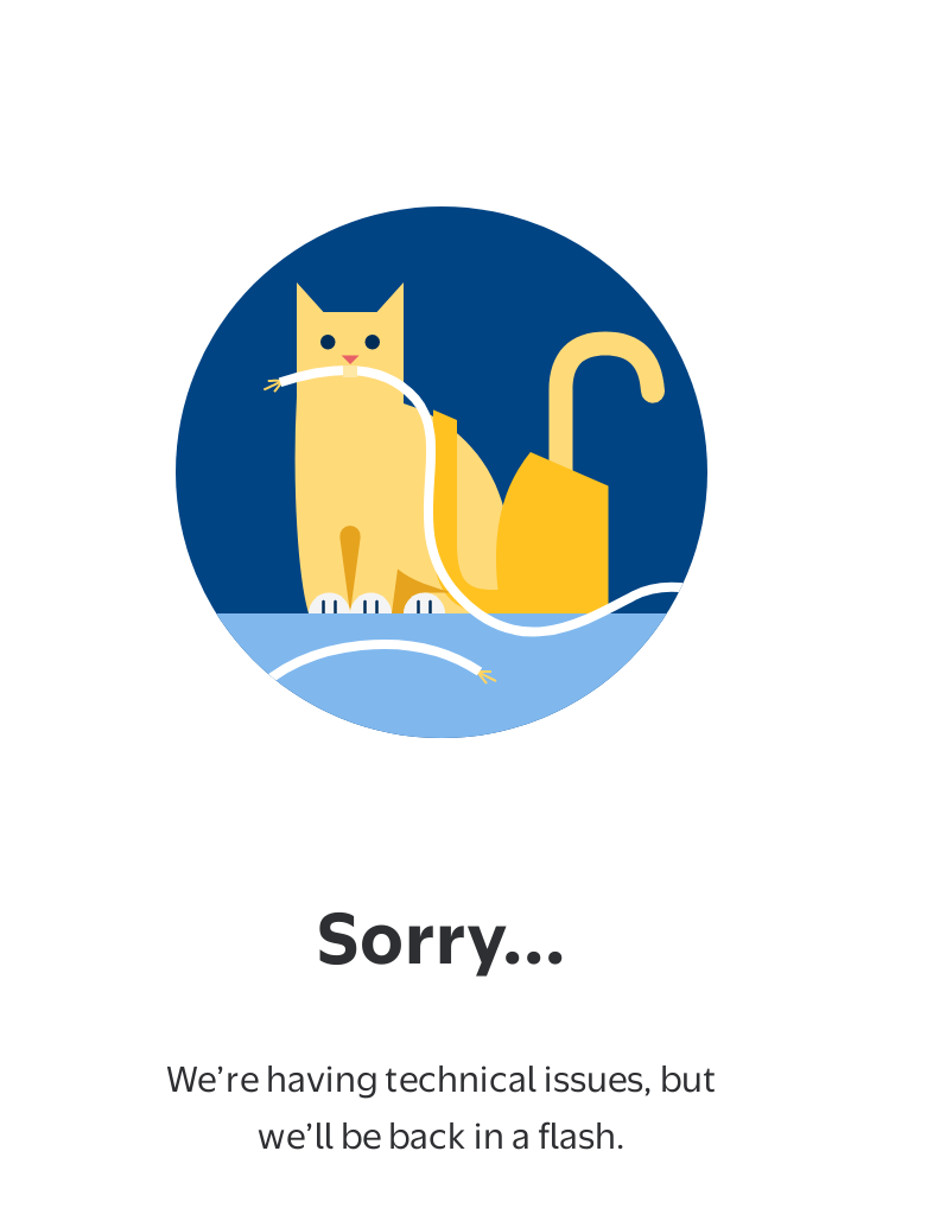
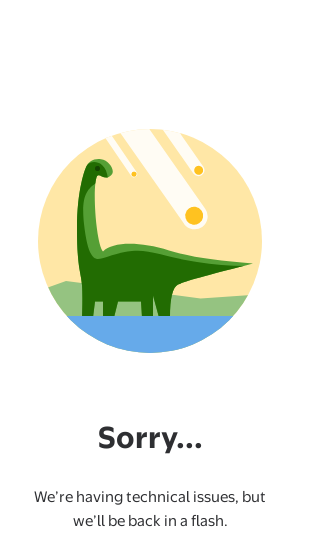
- [image]
+ [image]
